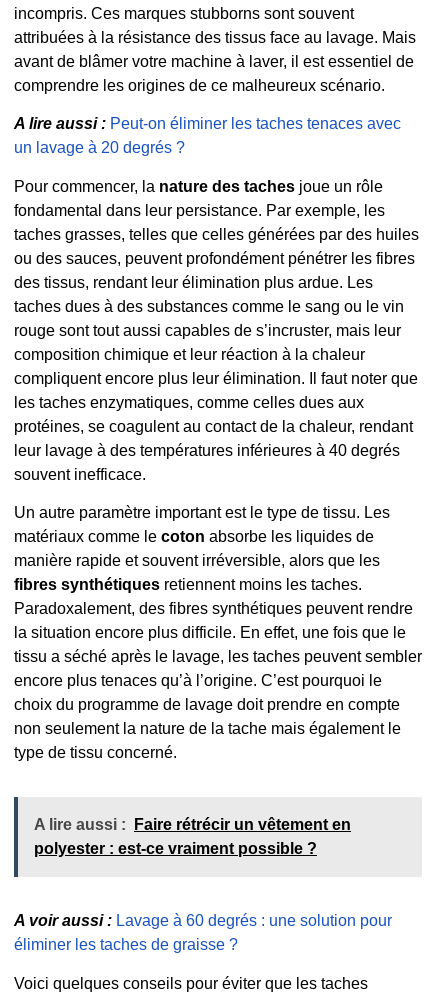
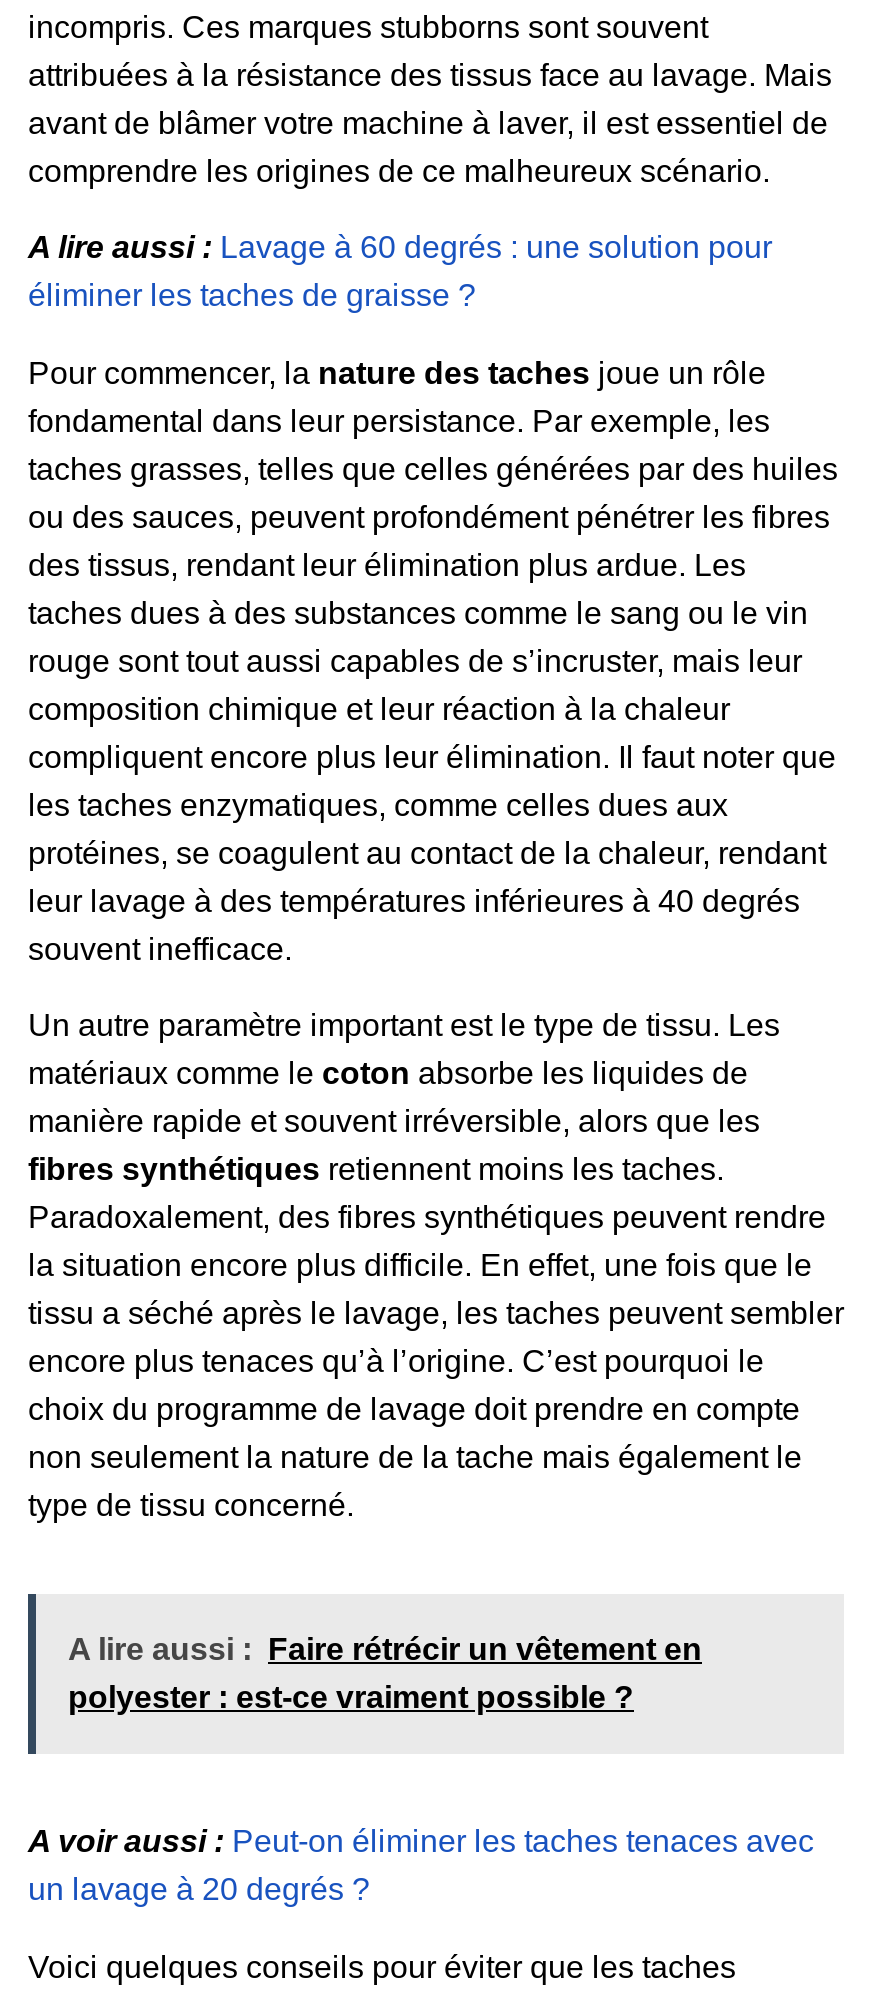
- A lire aussi : Peut-on éliminer les taches tenaces avec
+ A lire aussi : Lavage à 60 degrés : une solution pour

moved down: un lavage à 20 degrés ?

- A voir aussi : Lavage à 60 degrés : une solution pour
+ A voir aussi : Peut-on éliminer les taches tenaces avec

moved up: éliminer les taches de graisse ?
